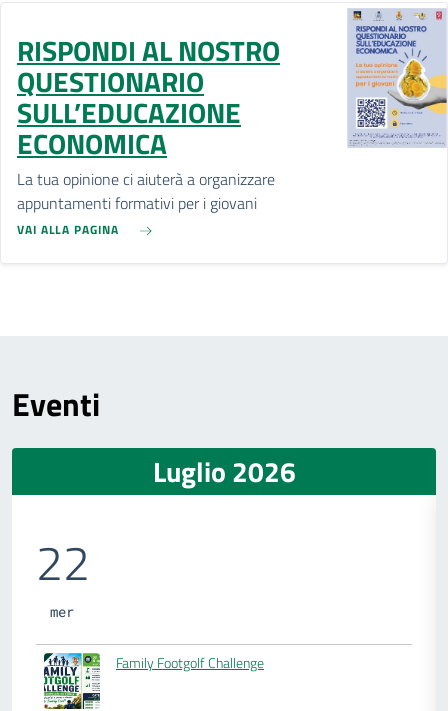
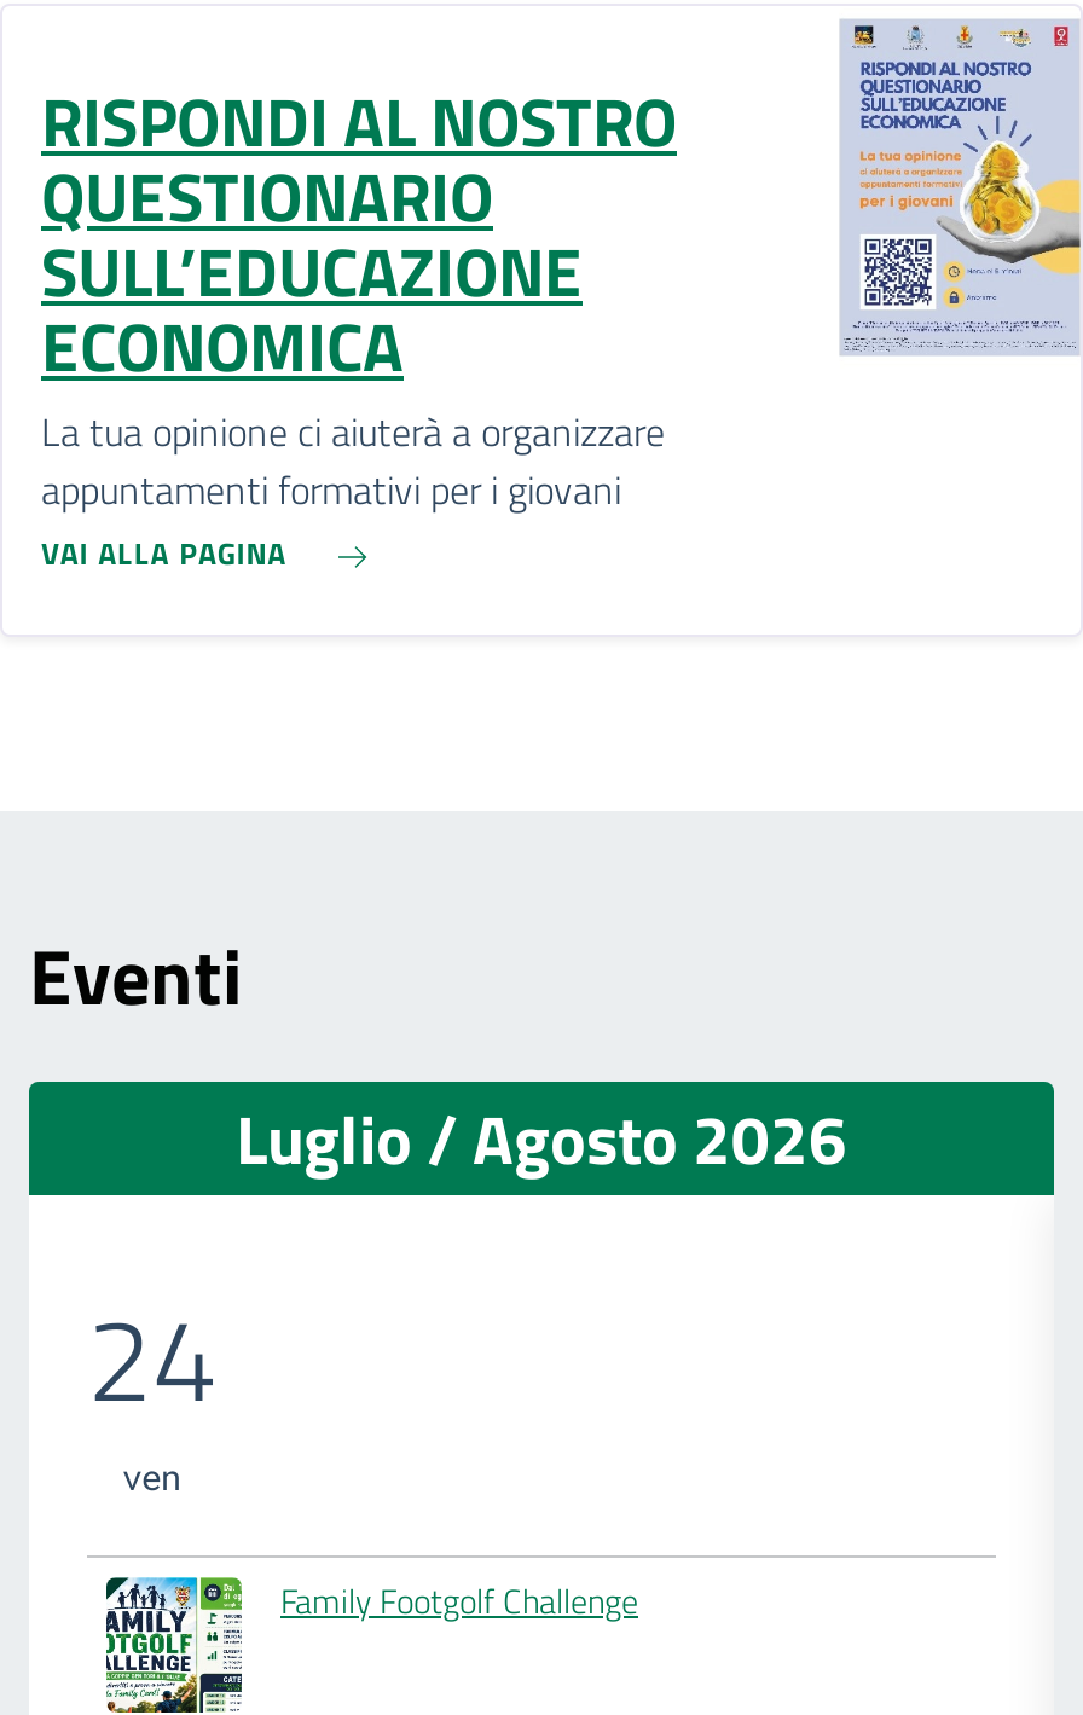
- Luglio 2026
+ Luglio / Agosto 2026

- 22
- mer
+ 24
+ ven
